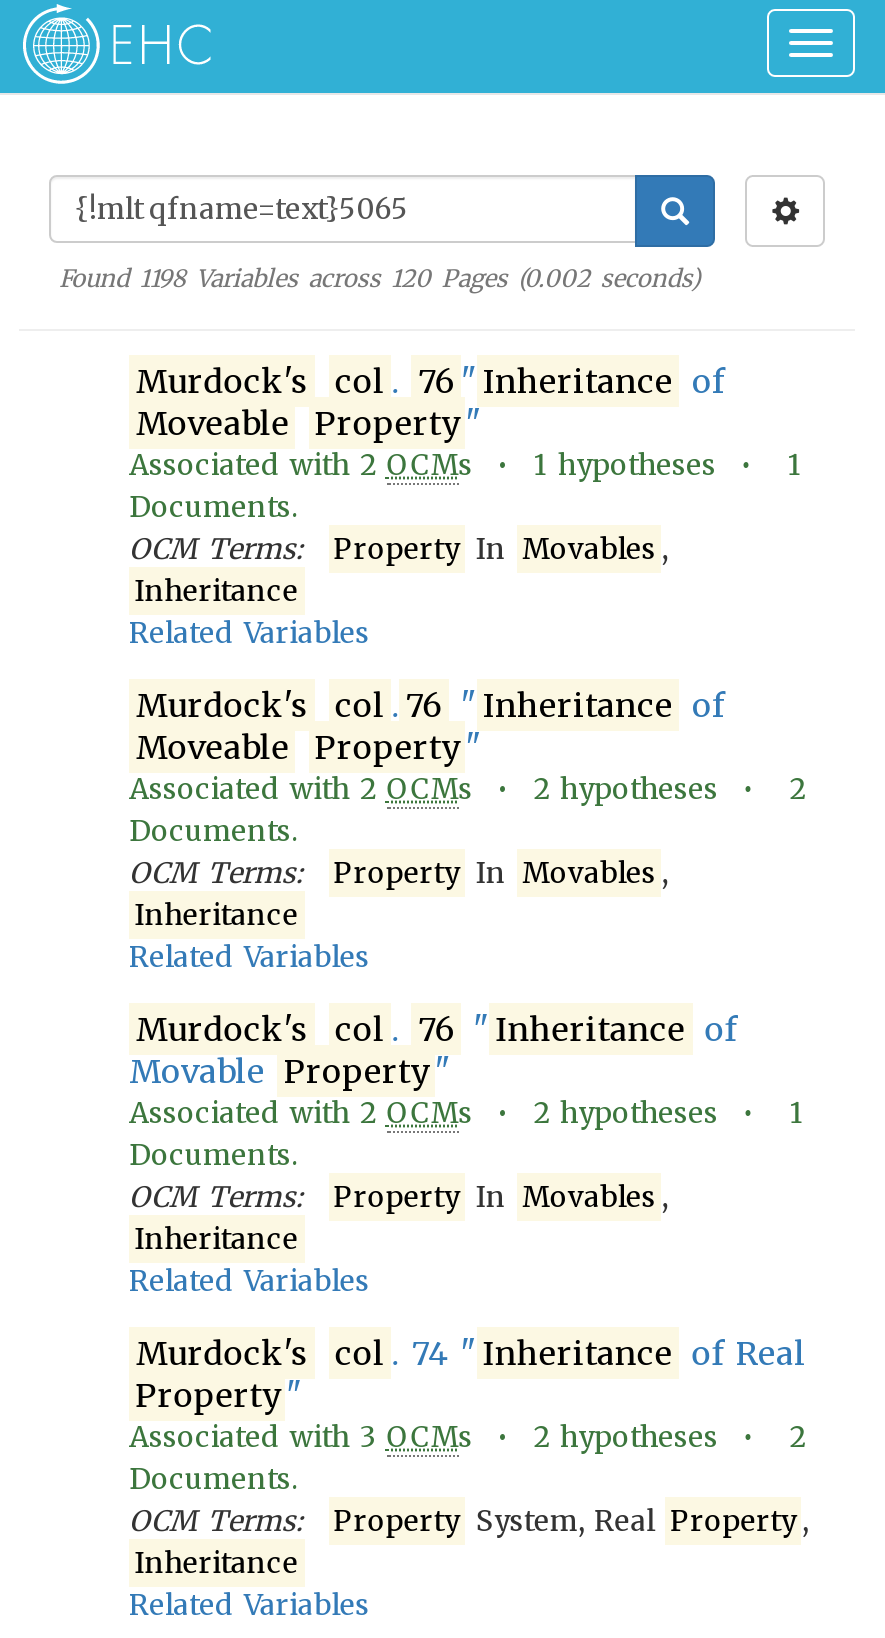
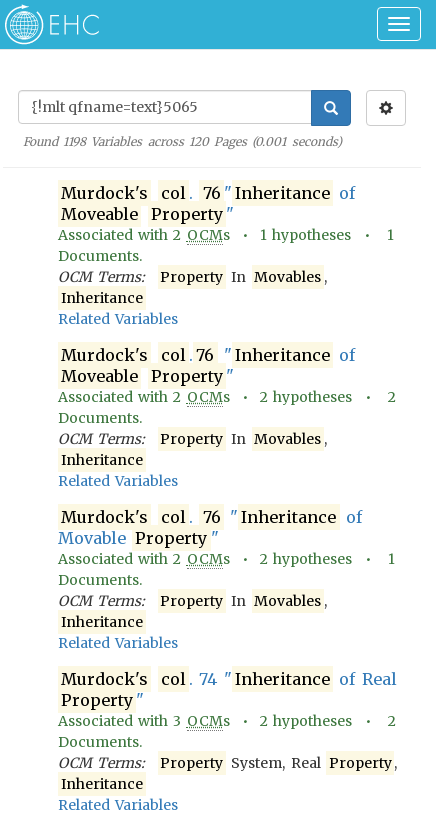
- Found 1198 Variables across 120 Pages (0.002 seconds)
+ Found 1198 Variables across 120 Pages (0.001 seconds)
